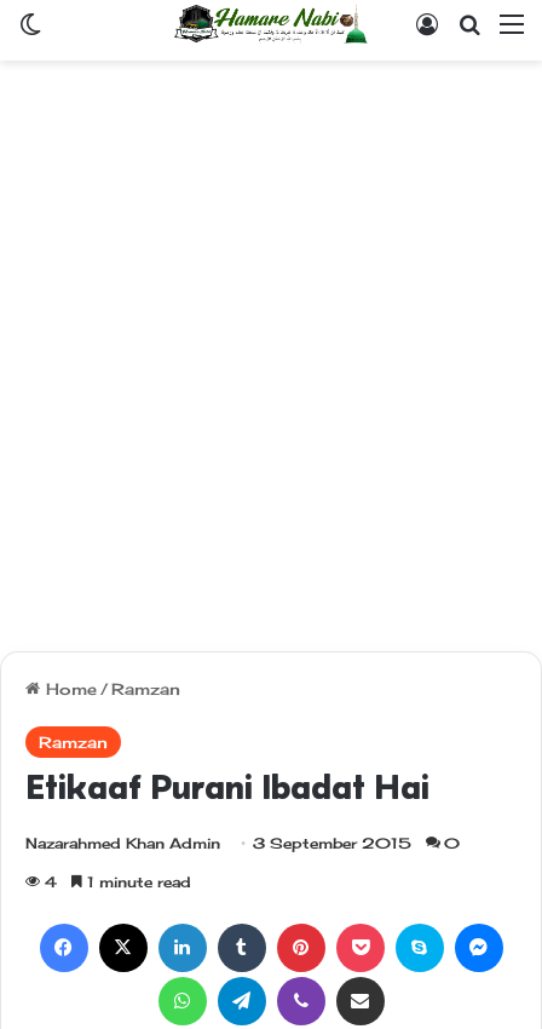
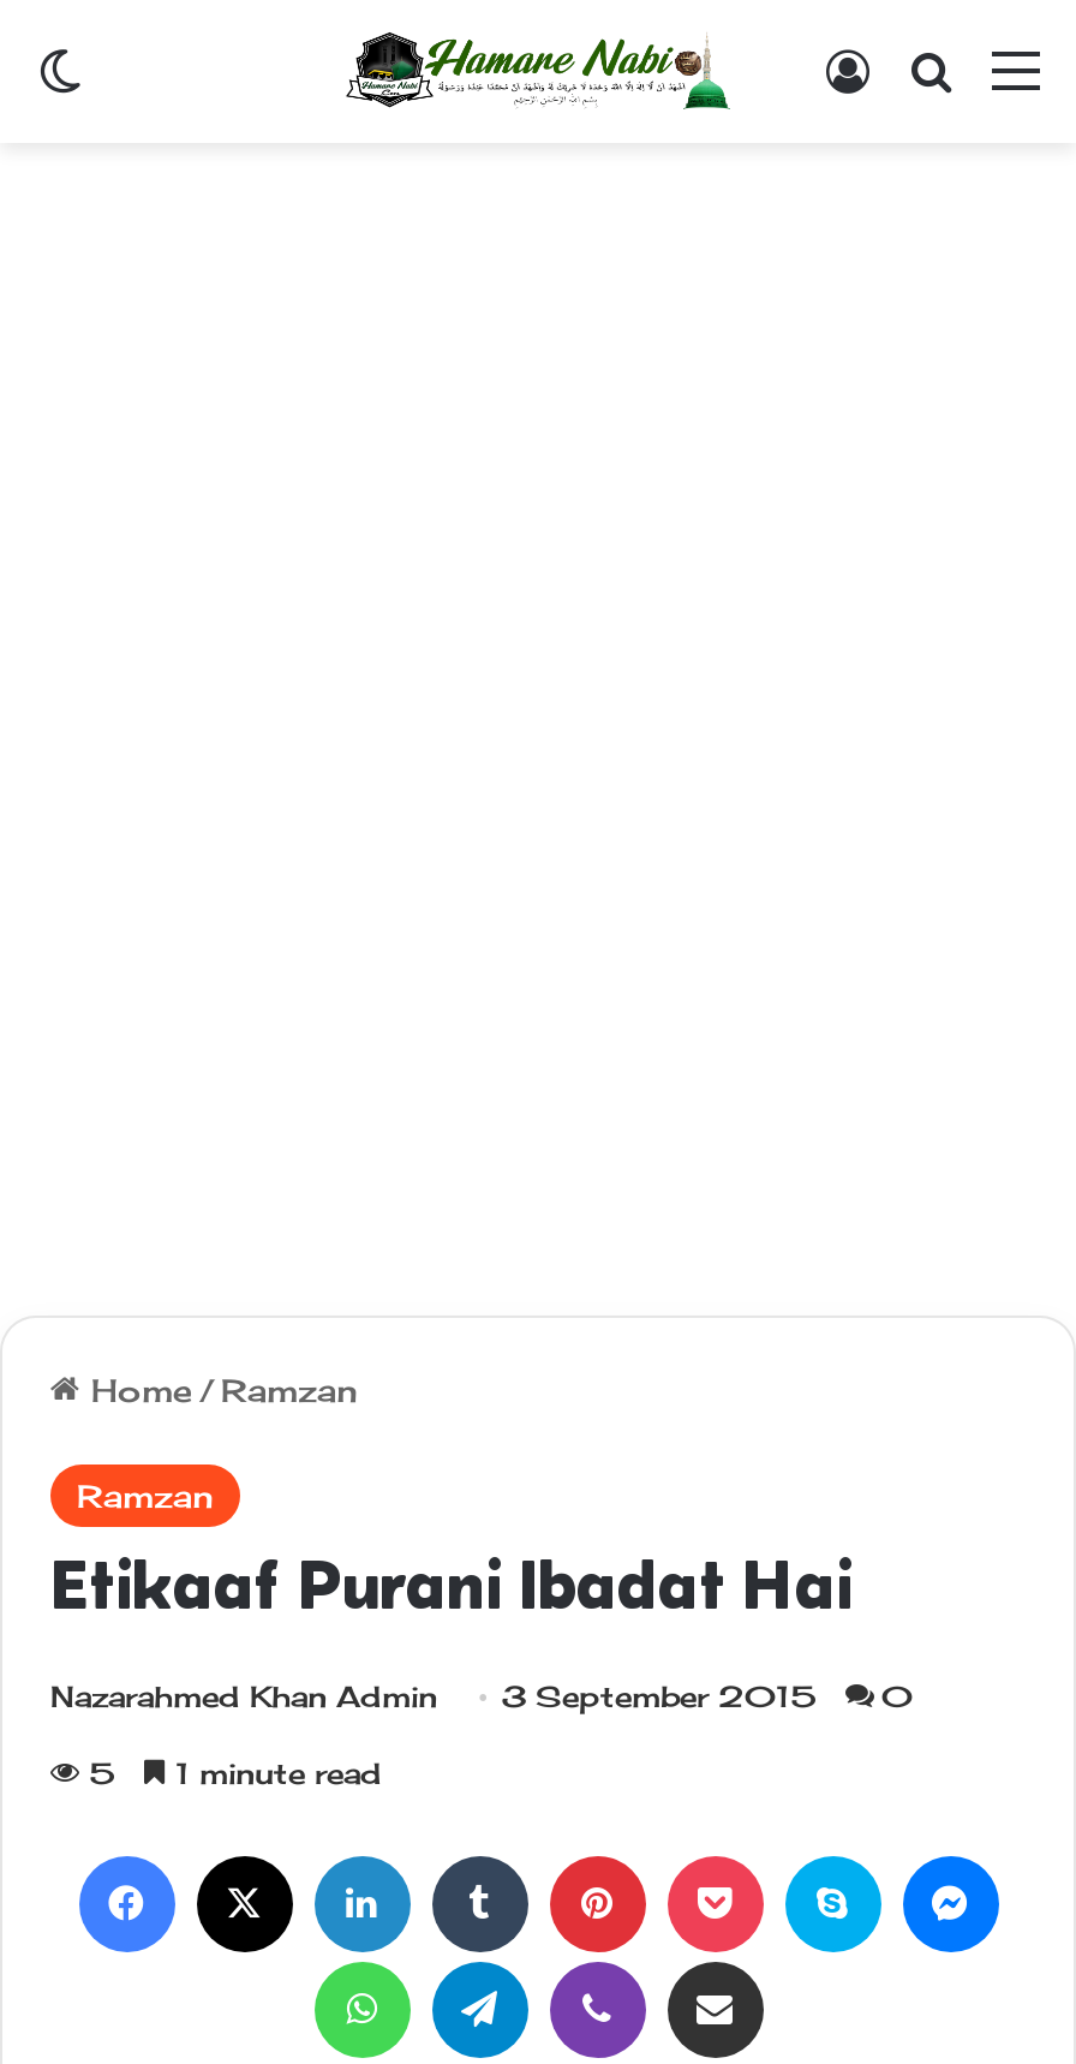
- 4 1 minute read
+ 5 1 minute read
